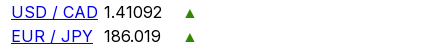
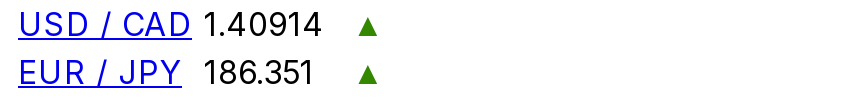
- USD / CAD 1.41092
+ USD / CAD 1.40914

- EUR / JPY 186.019
+ EUR / JPY 186.351
